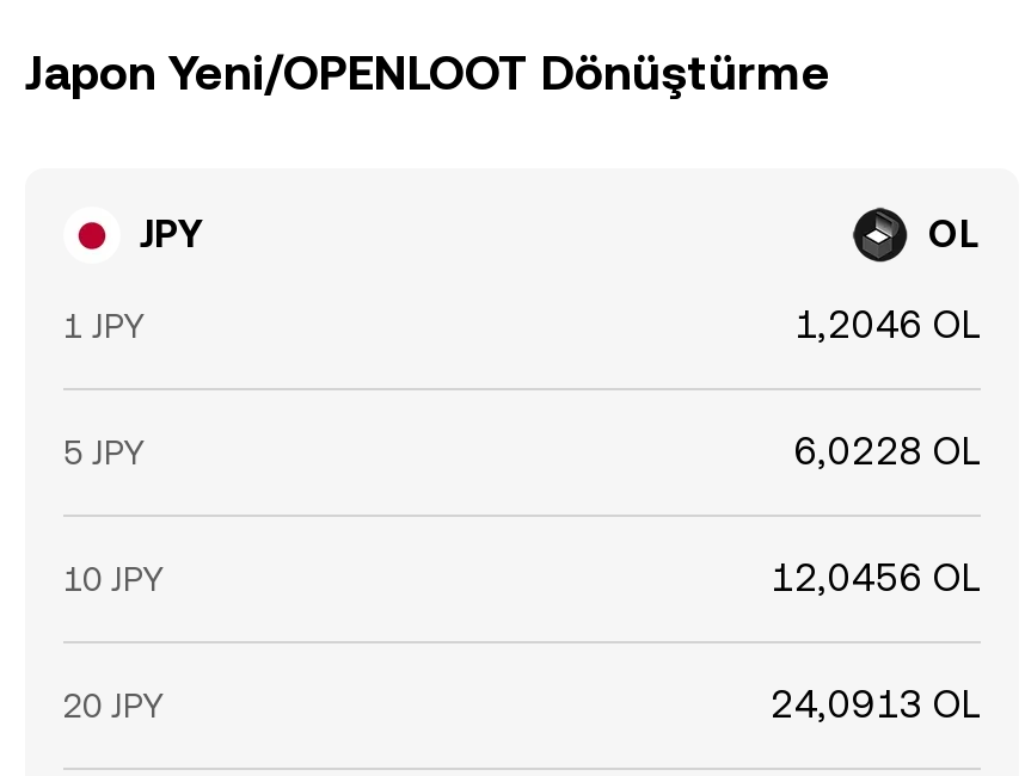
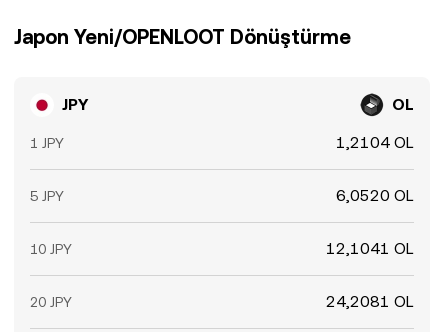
- 1,2046 OL
+ 1,2104 OL

- 6,0228 OL
+ 6,0520 OL

- 12,0456 OL
+ 12,1041 OL

- 24,0913 OL
+ 24,2081 OL
